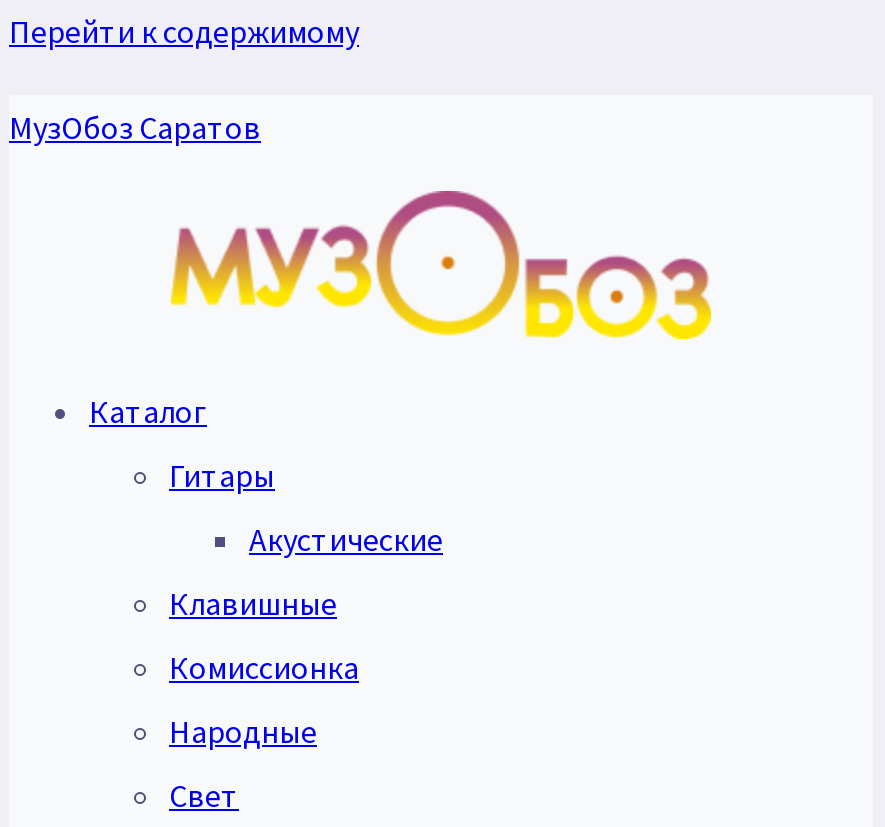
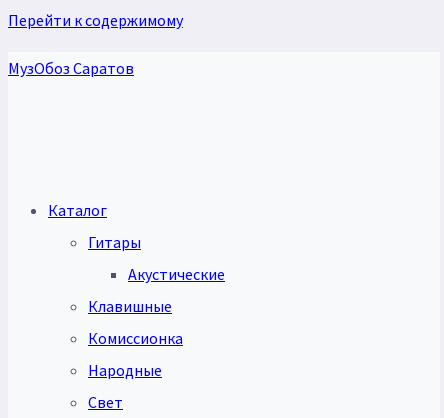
- [image]
